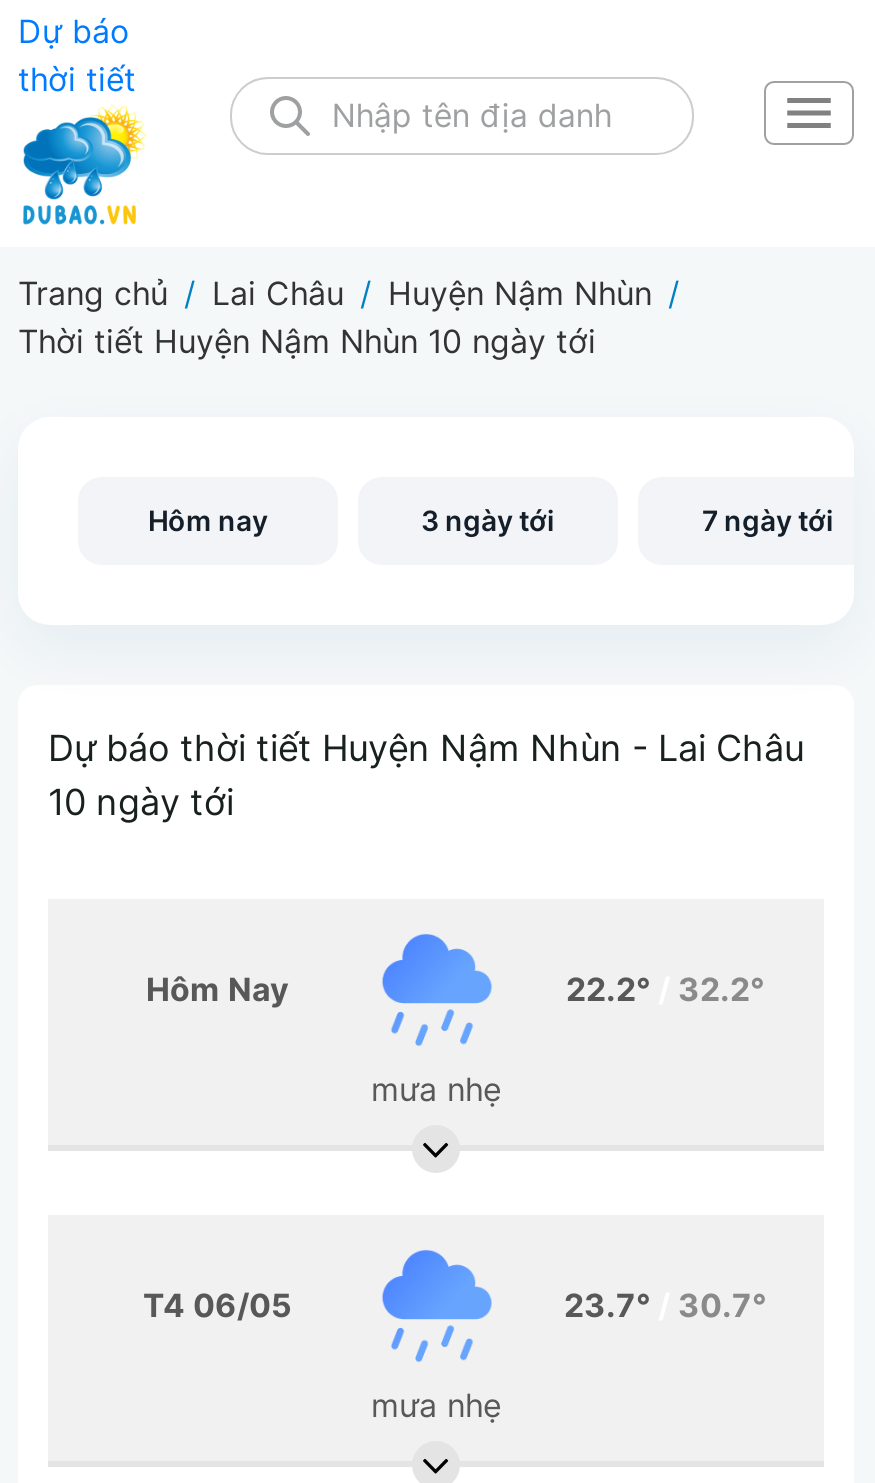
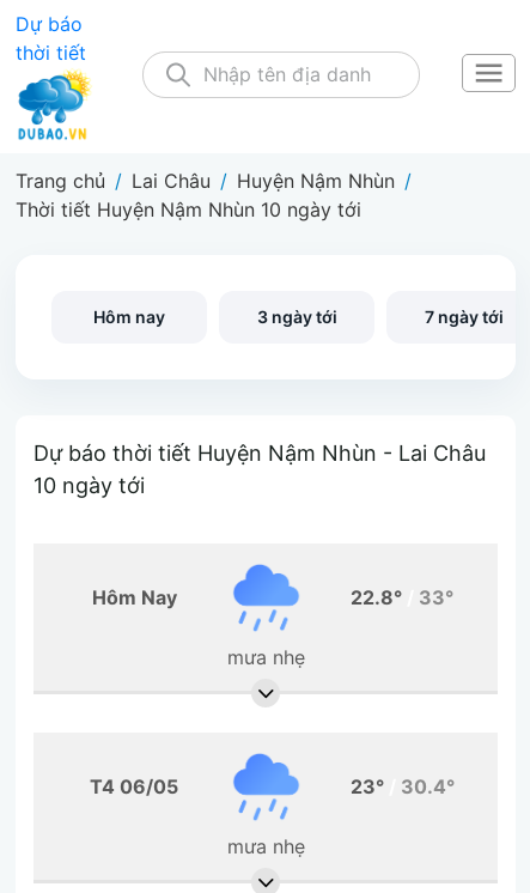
- 22.2° / 32.2°
+ 22.8° / 33°

- 23.7° / 30.7°
+ 23° / 30.4°
